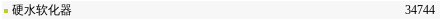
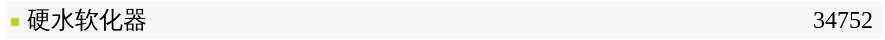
- 34744
+ 34752
